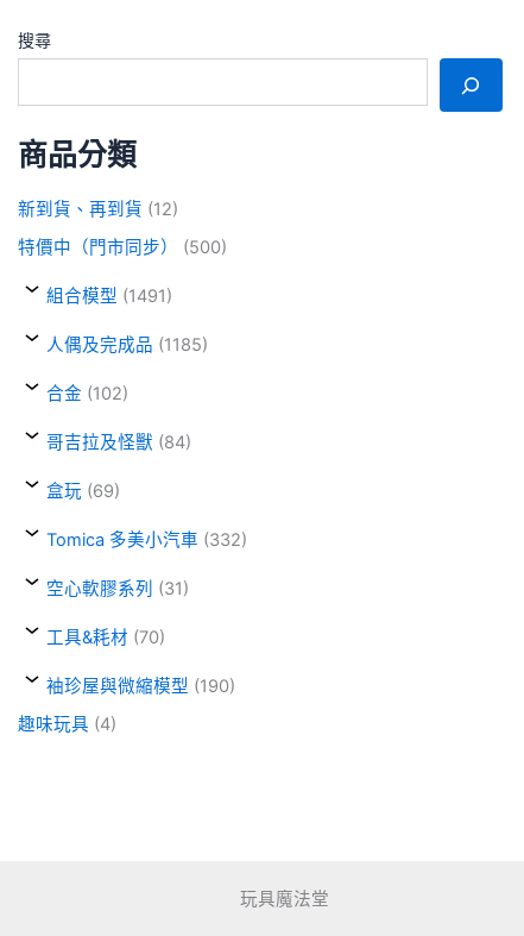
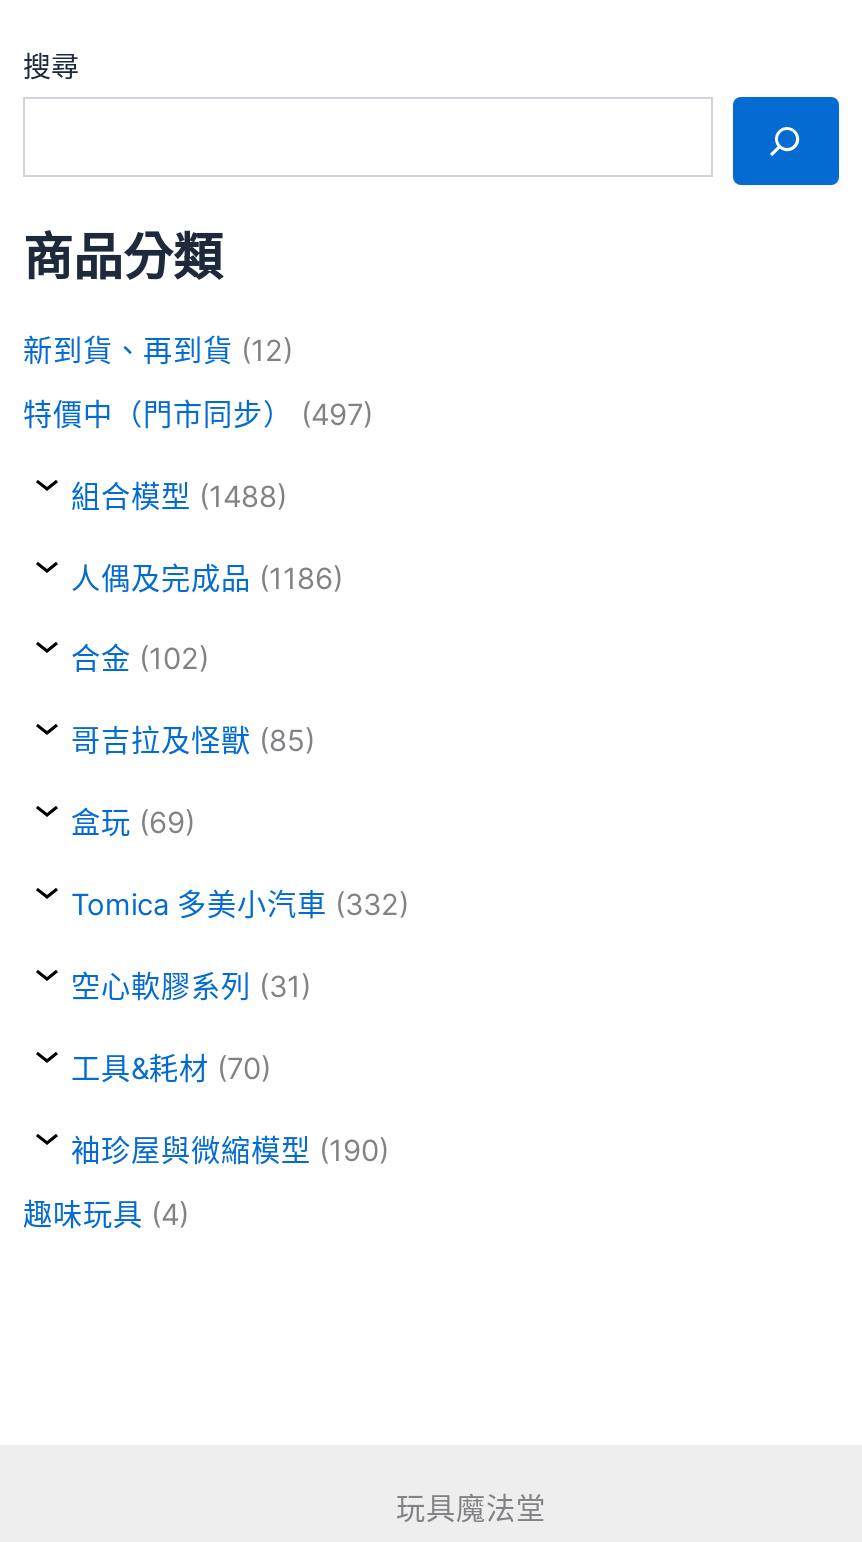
- 特價中（門市同步）(500)
+ 特價中（門市同步）(497)

- 組合模型(1491)
+ 組合模型(1488)

- 人偶及完成品(1185)
+ 人偶及完成品(1186)

- 哥吉拉及怪獸(84)
+ 哥吉拉及怪獸(85)
